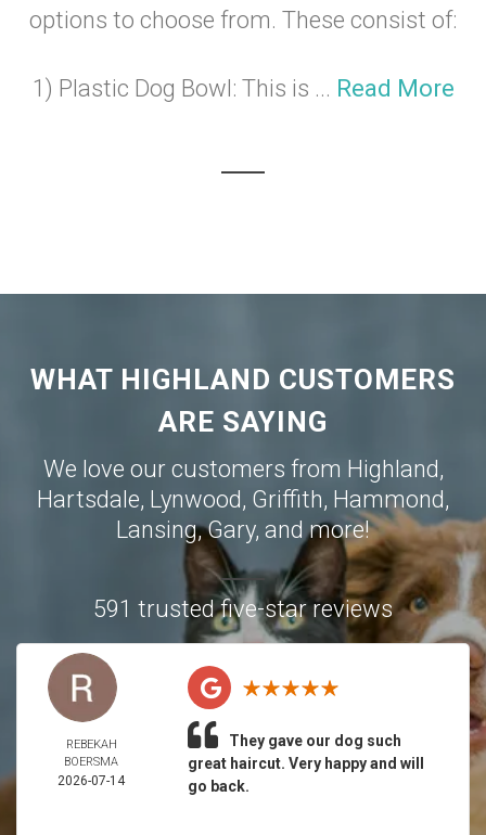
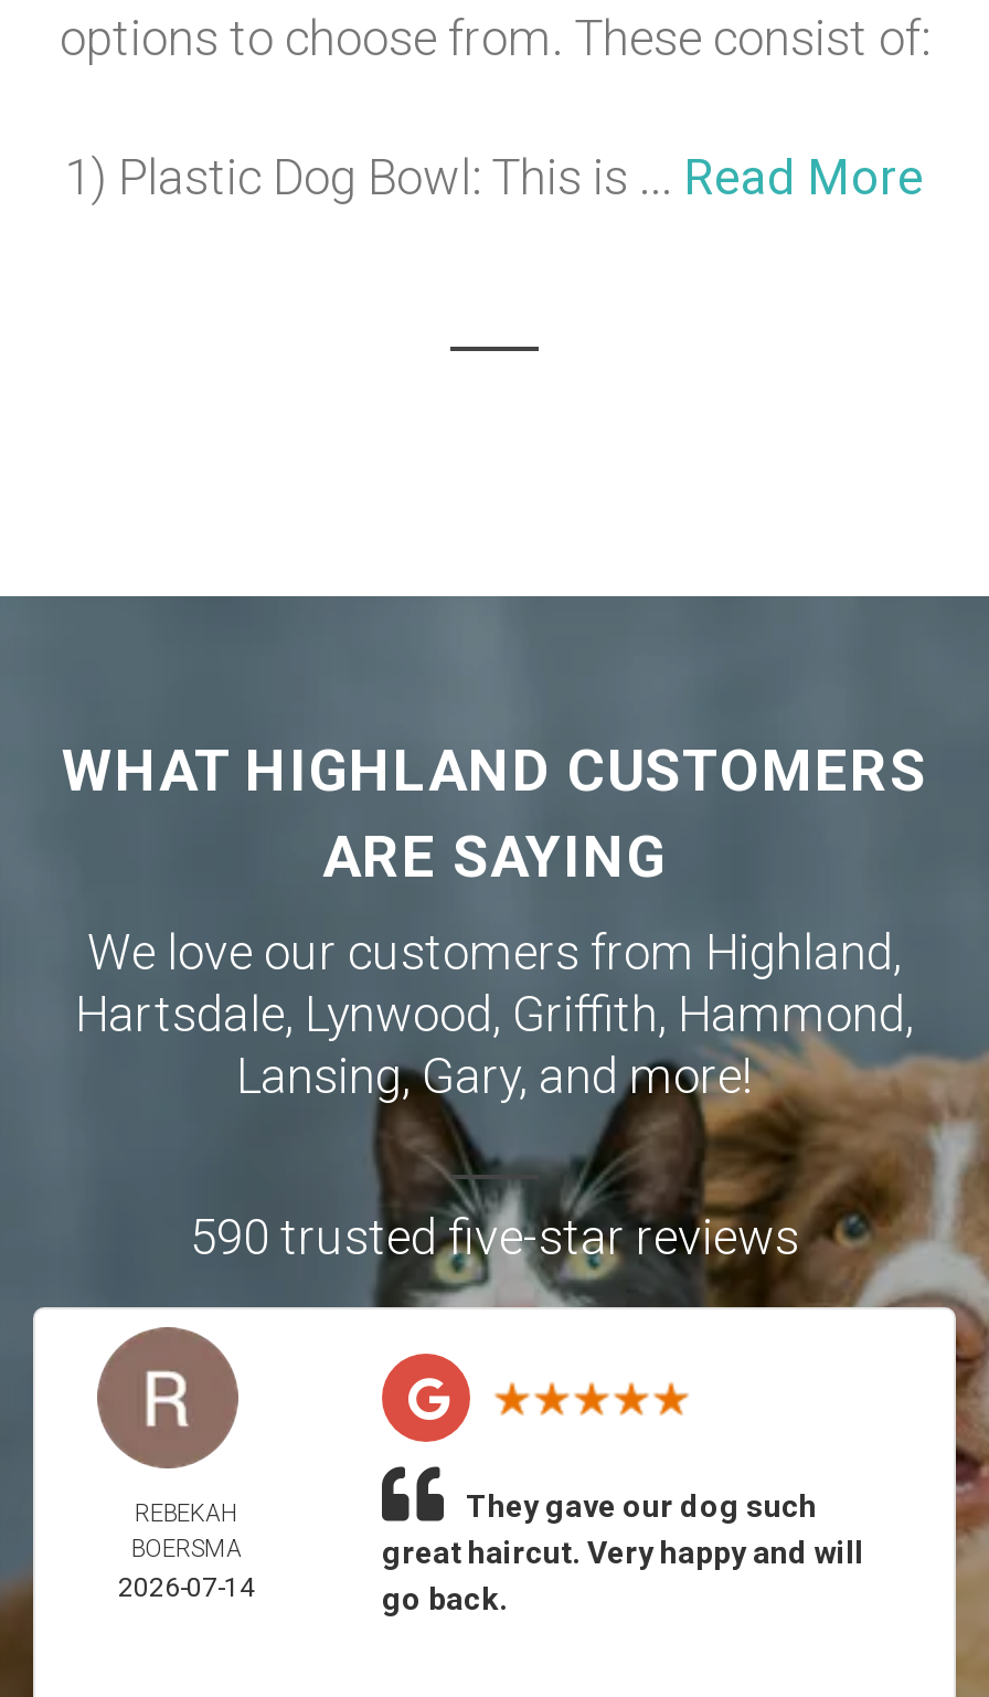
- 591 trusted five-star reviews
+ 590 trusted five-star reviews
